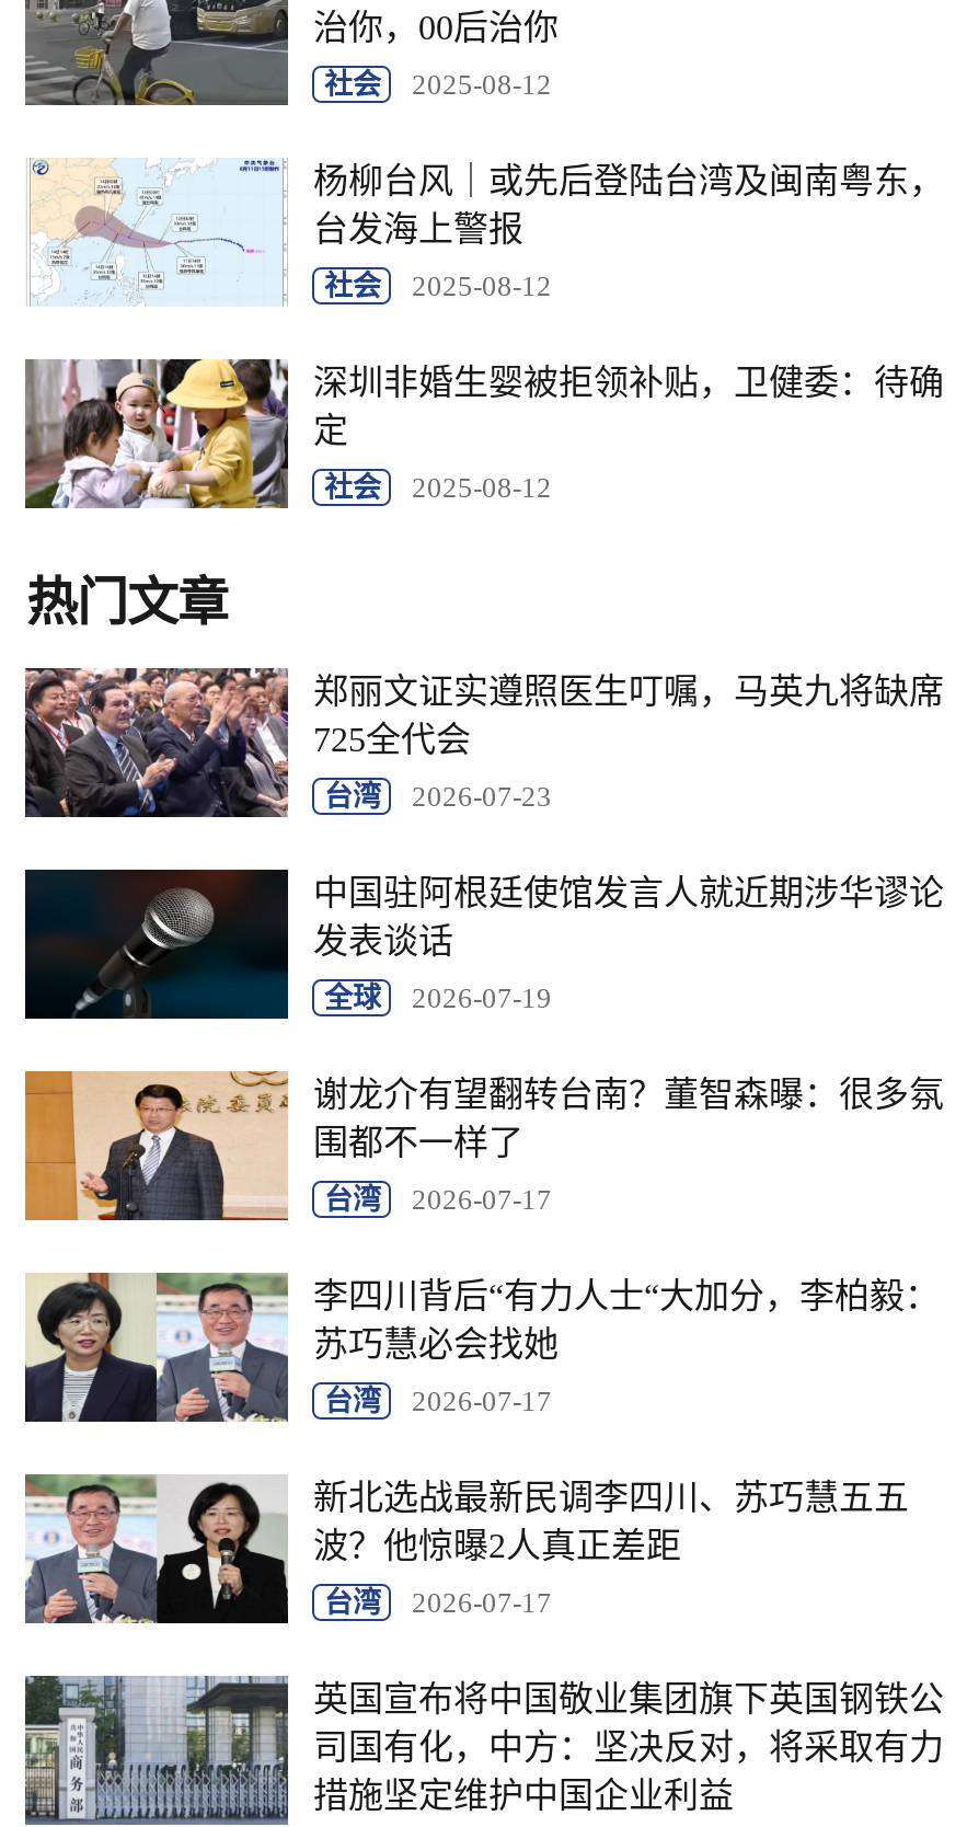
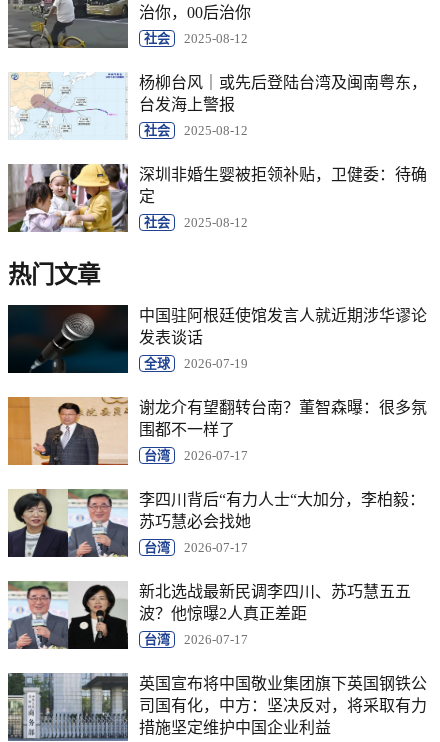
- [image]
- 郑丽文证实遵照医生叮嘱，马英九将缺席
- 725全代会
- 台湾
- 2026-07-23
